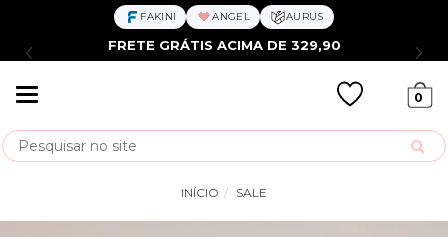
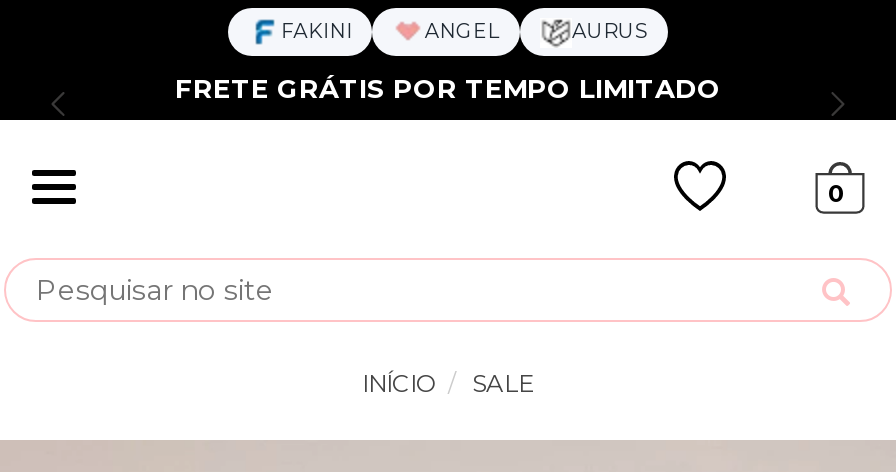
- FRETE GRÁTIS ACIMA DE 329,90
+ FRETE GRÁTIS POR TEMPO LIMITADO
